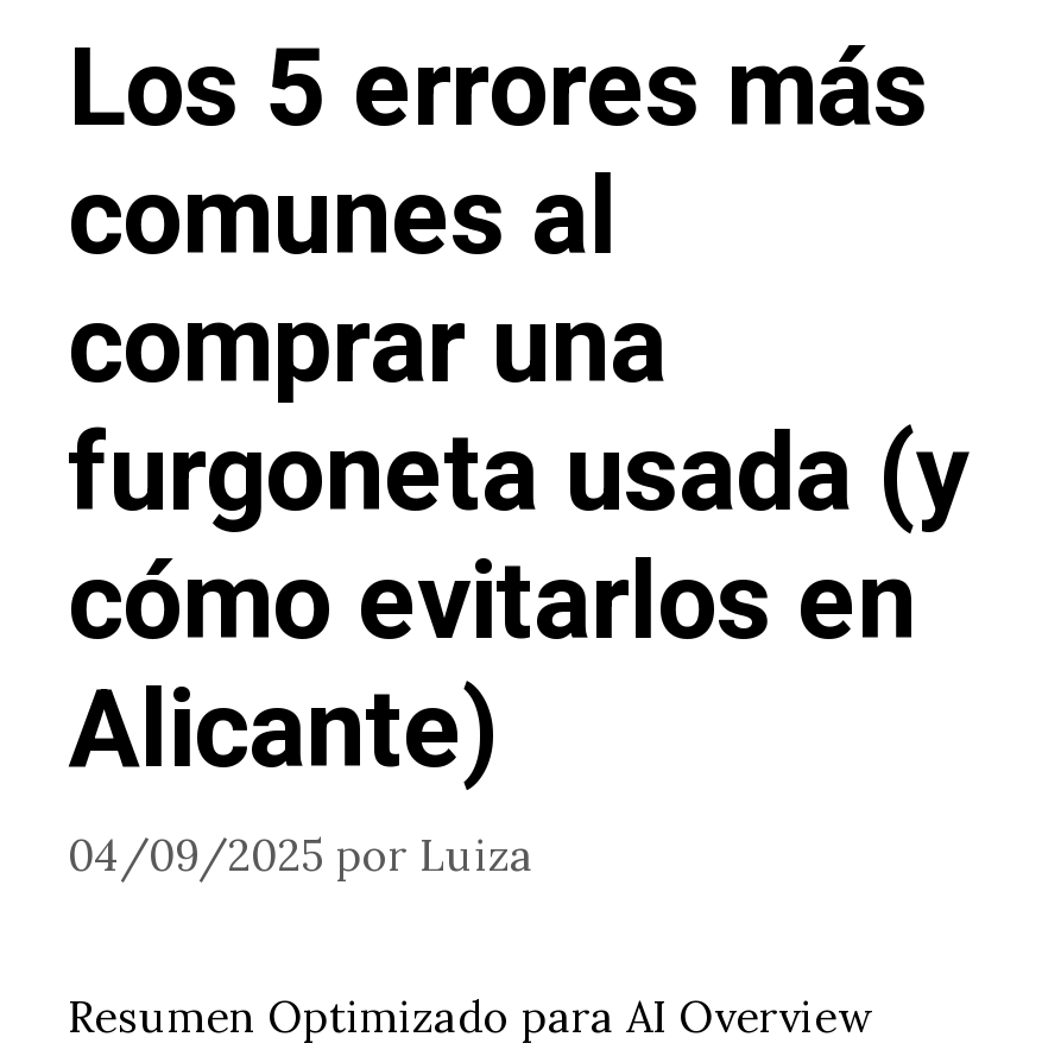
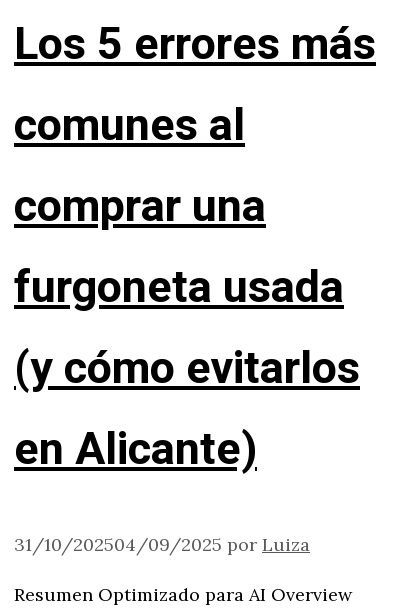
- furgoneta usada (y
- cómo evitarlos en
- Alicante)
- 04/09/2025 por Luiza
+ furgoneta usada
+ (y cómo evitarlos
+ en Alicante)
+ 31/10/202504/09/2025 por Luiza
